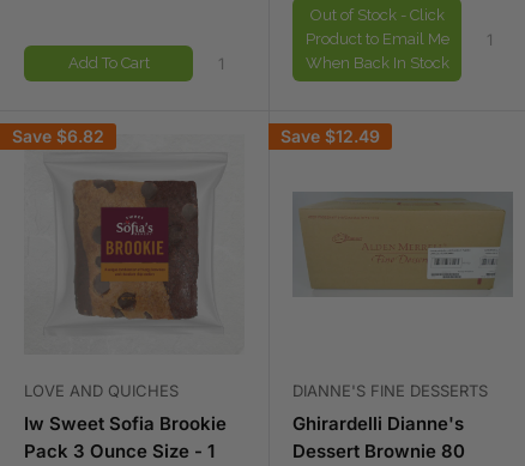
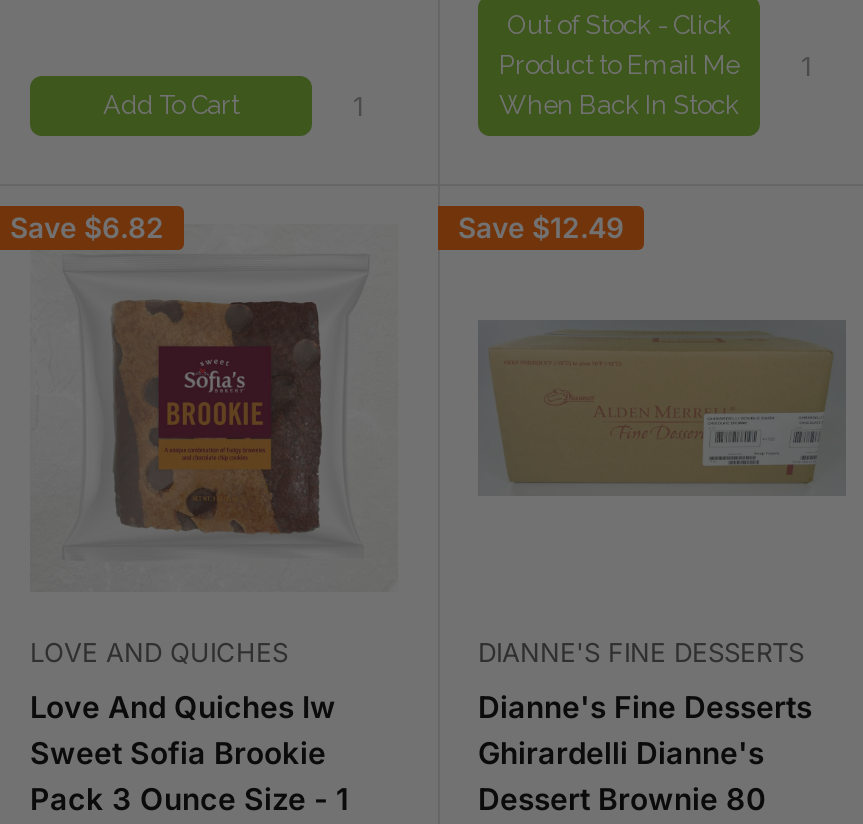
+ Dianne's Fine Desserts

- Iw Sweet Sofia Brookie
+ Love And Quiches Iw
+ Sweet Sofia Brookie
